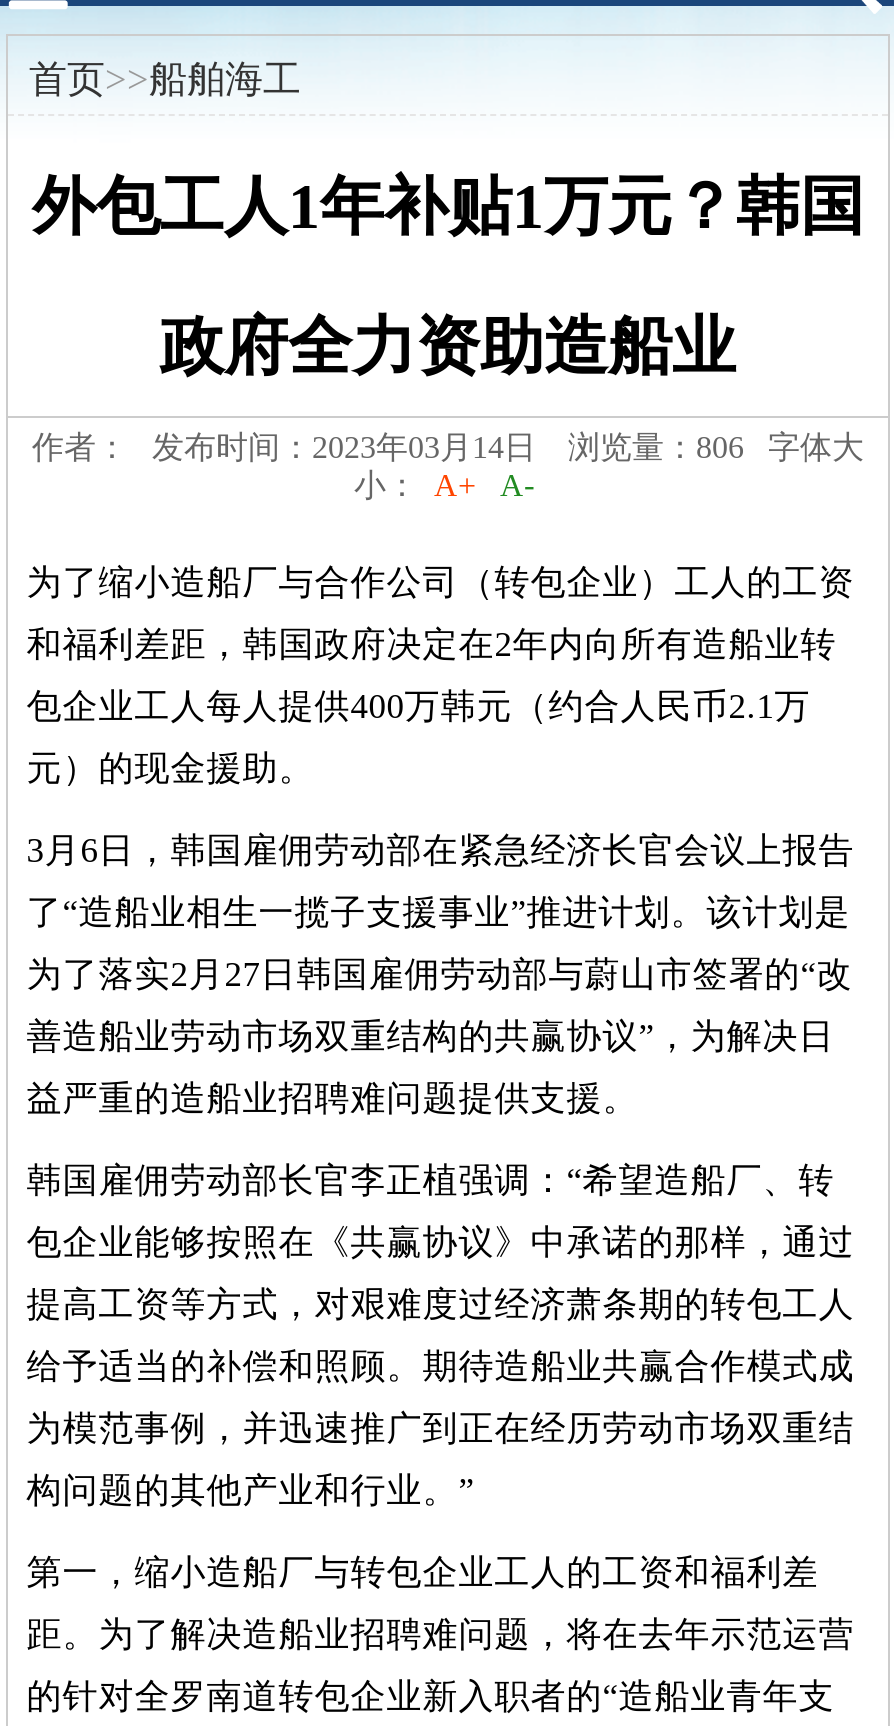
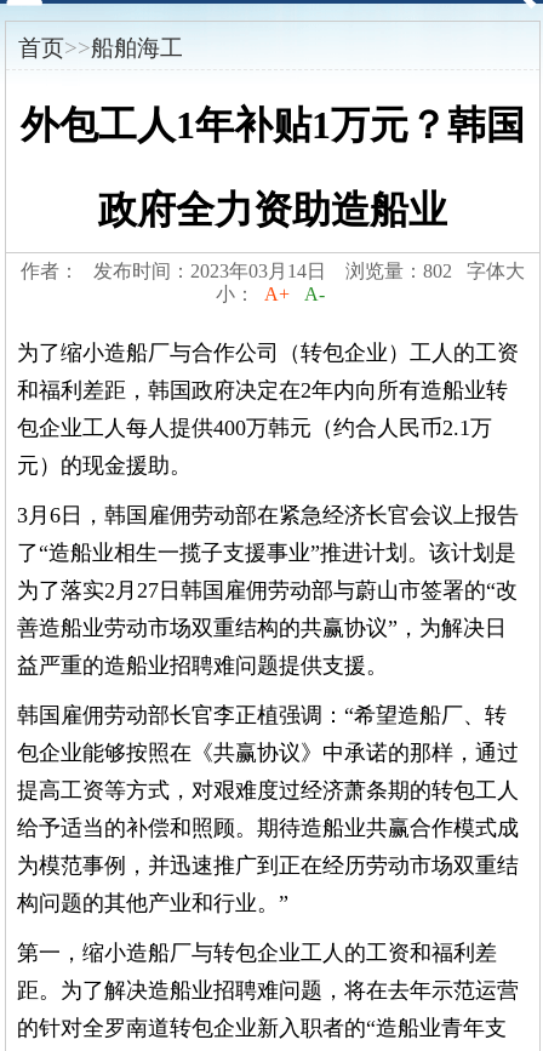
- 作者： 发布时间：2023年03月14日 浏览量：806 字体大
+ 作者： 发布时间：2023年03月14日 浏览量：802 字体大
